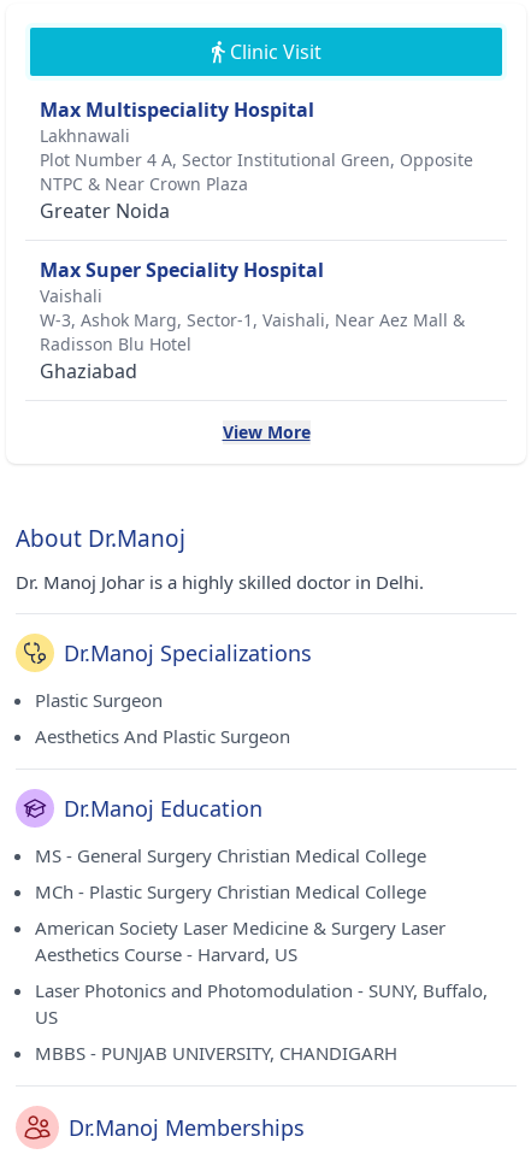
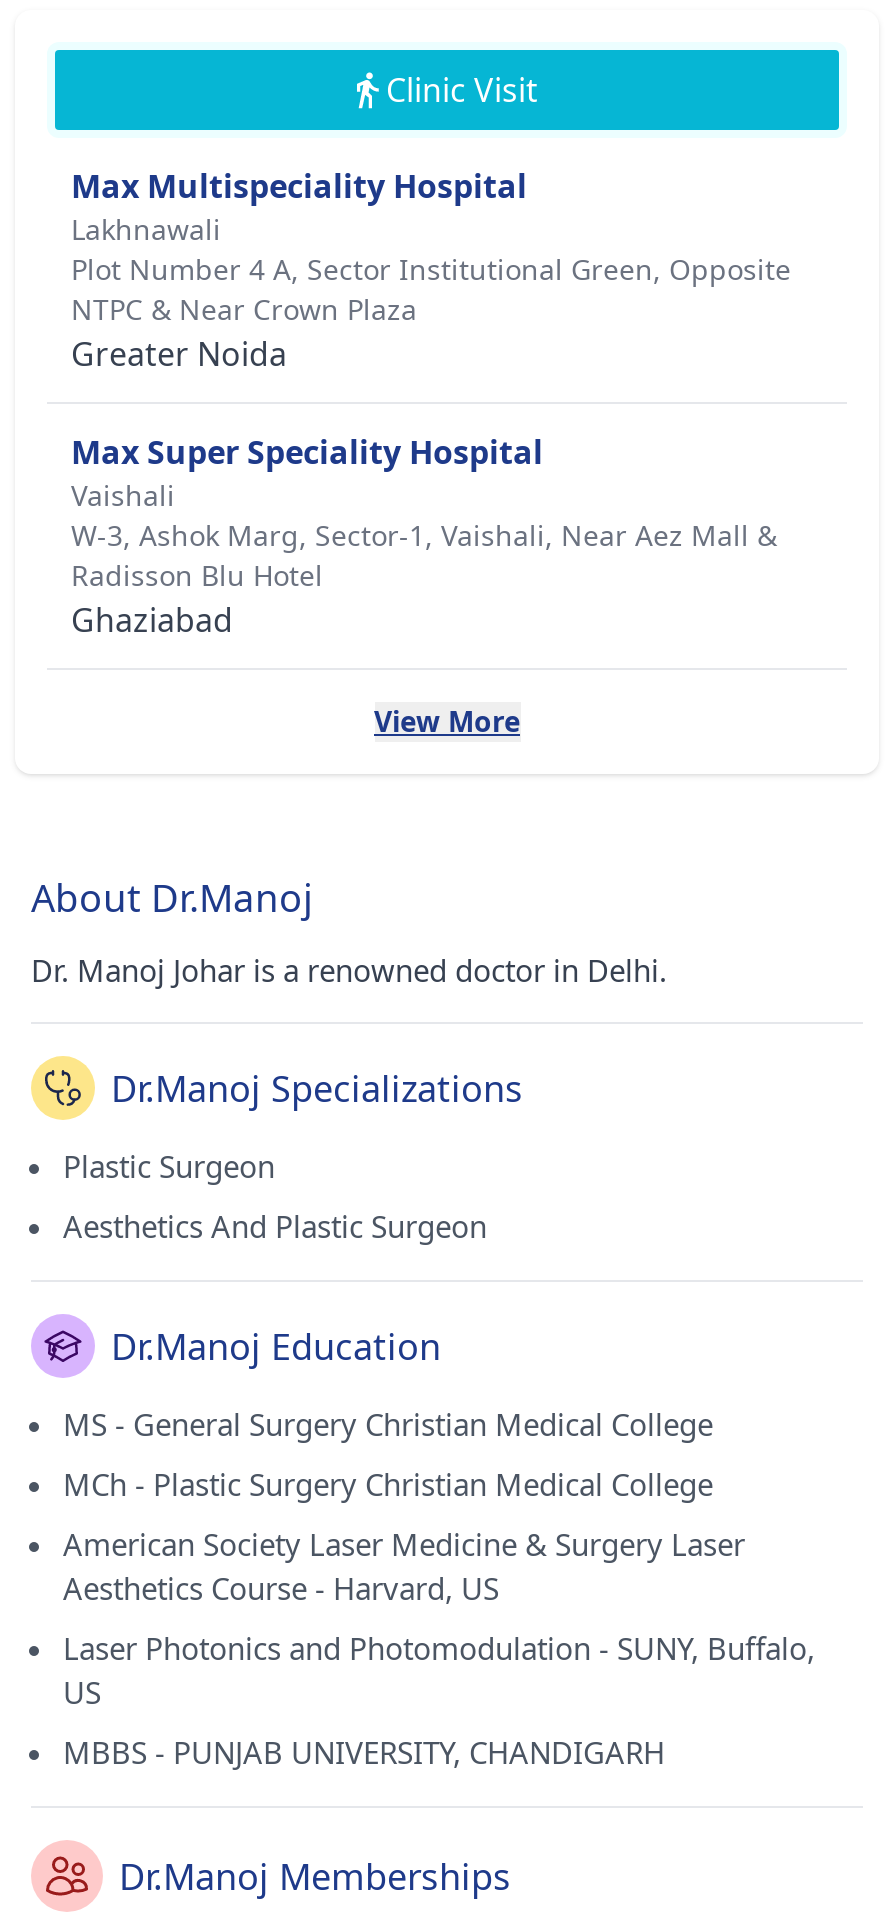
- Dr. Manoj Johar is a highly skilled doctor in Delhi.
+ Dr. Manoj Johar is a renowned doctor in Delhi.
